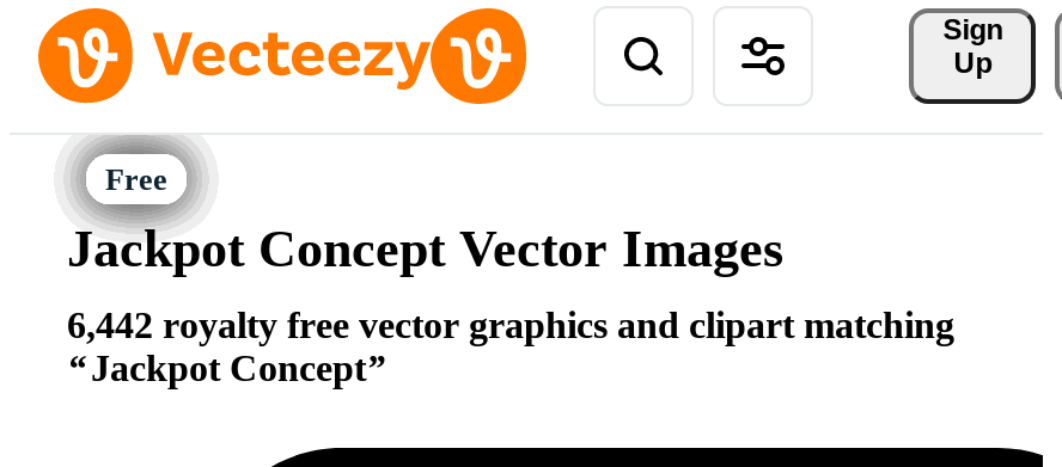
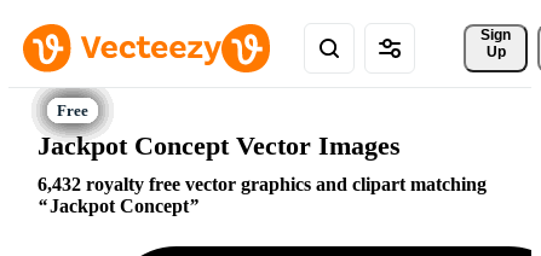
- 6,442 royalty free vector graphics and clipart matching
+ 6,432 royalty free vector graphics and clipart matching
